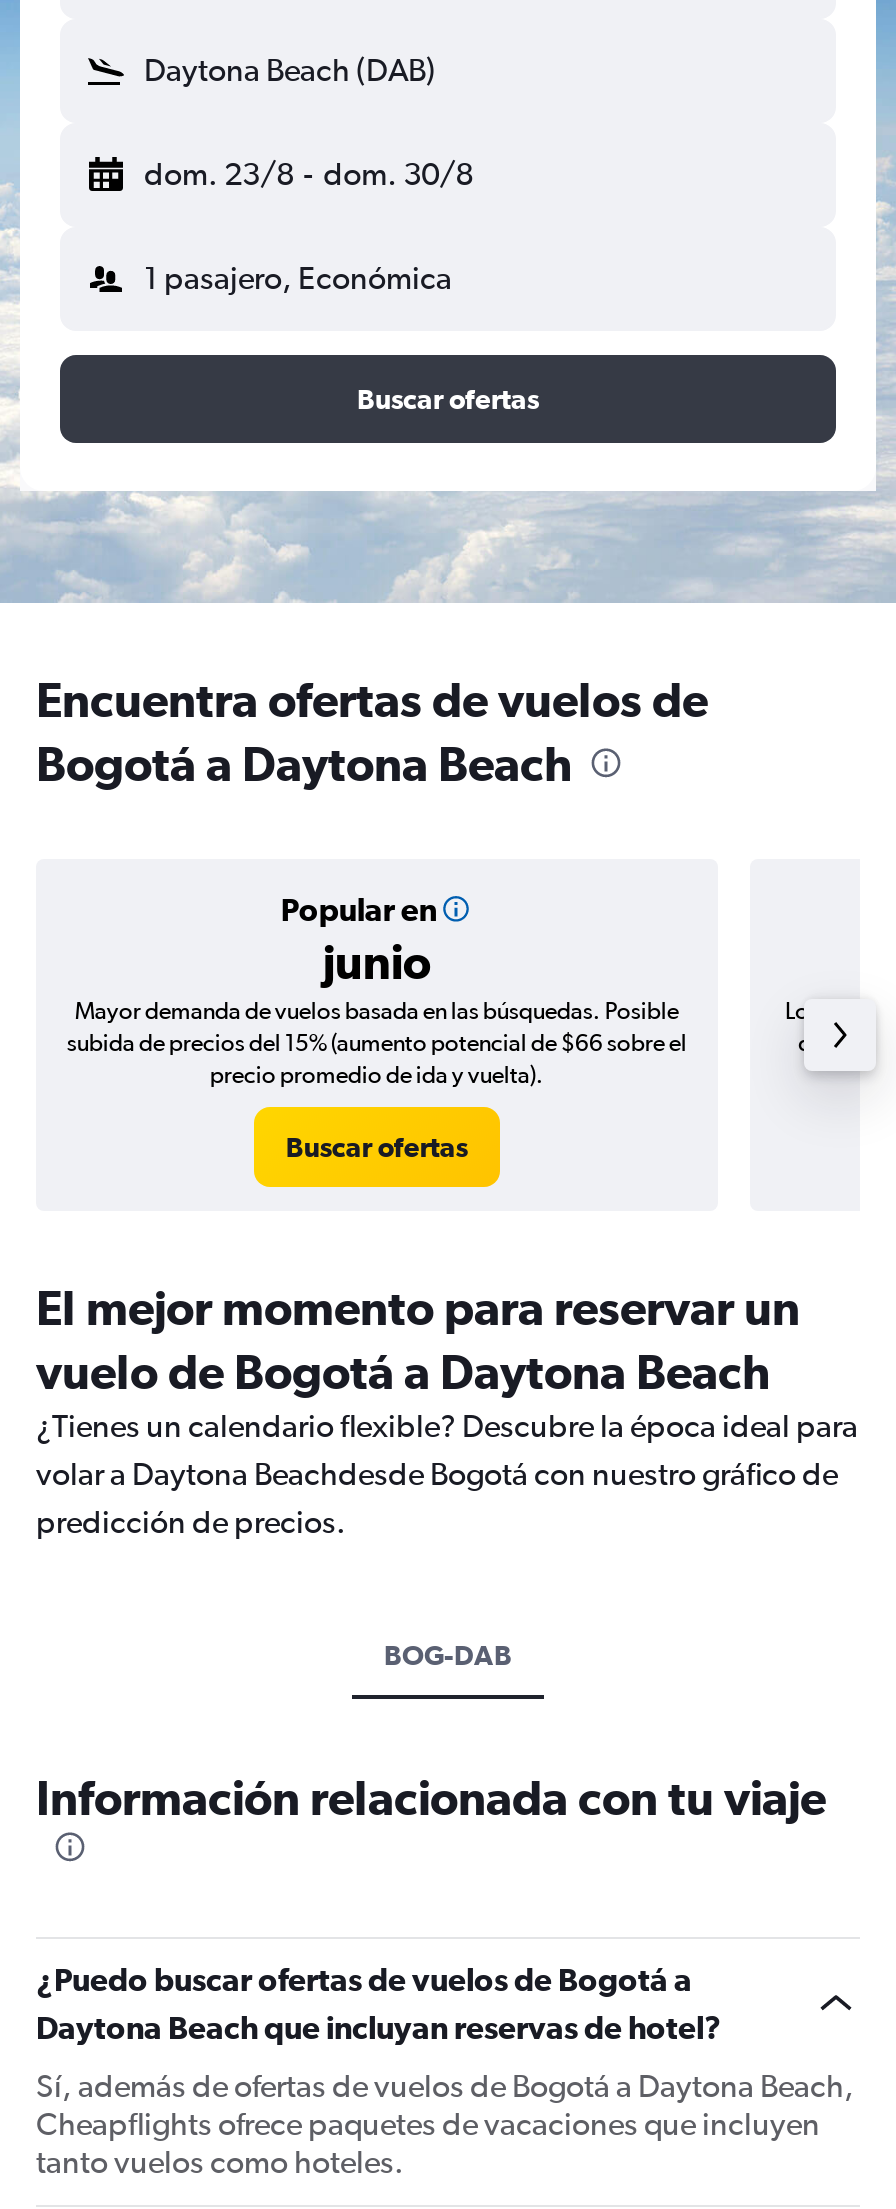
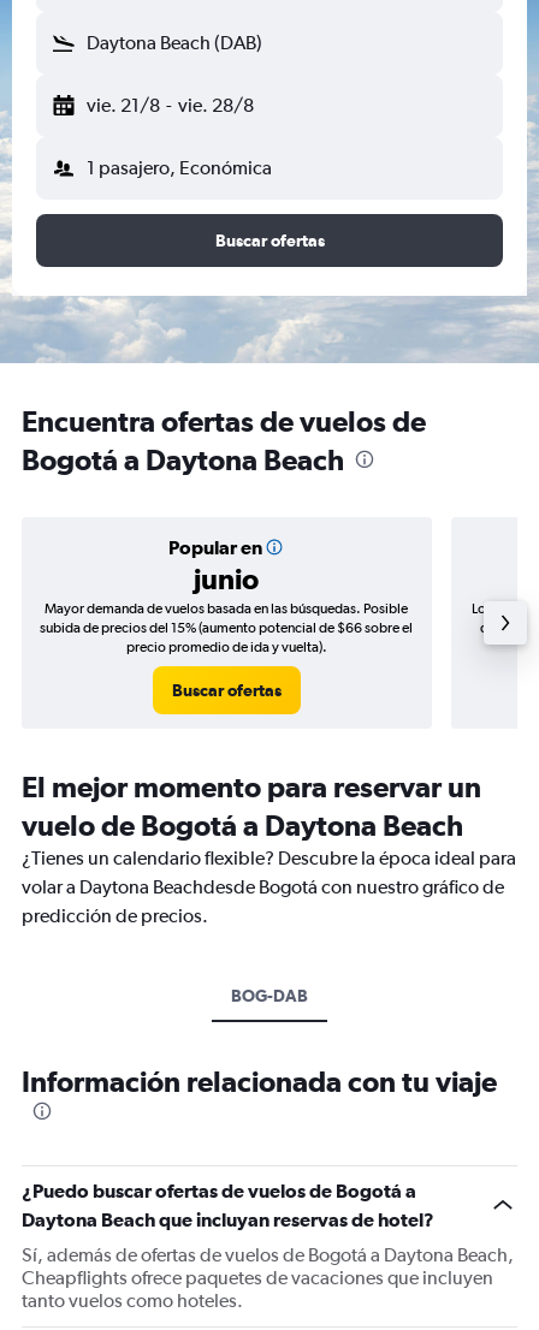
- dom. 23/8 - dom. 30/8
+ vie. 21/8 - vie. 28/8
